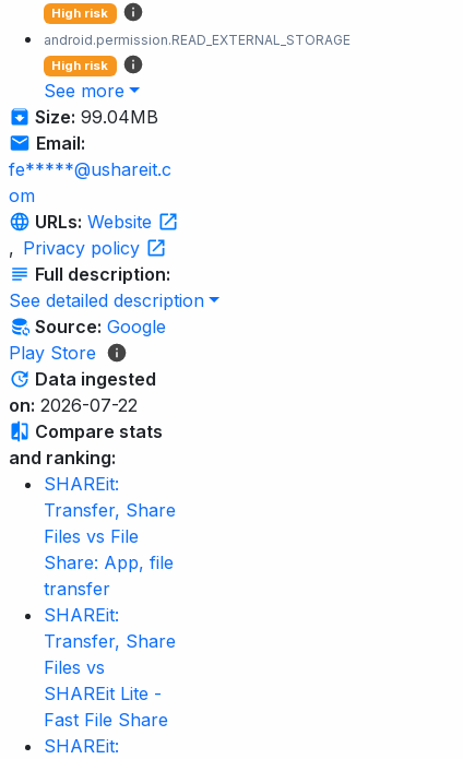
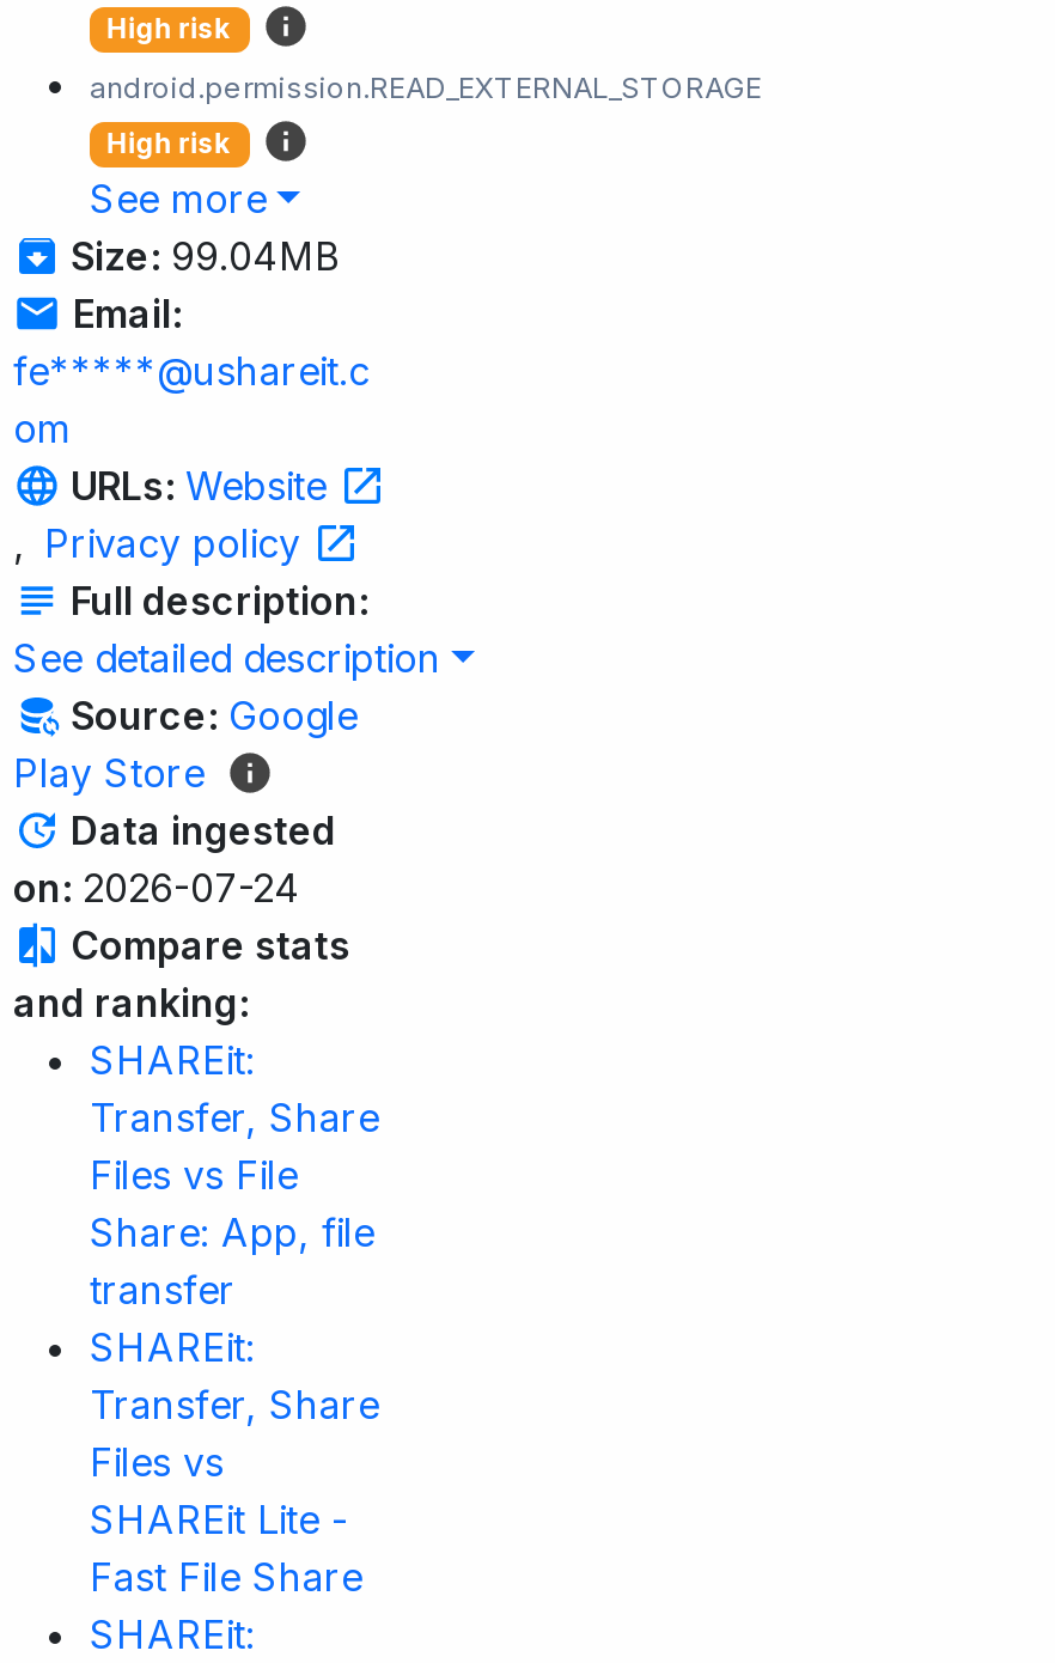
- on: 2026-07-22
+ on: 2026-07-24
